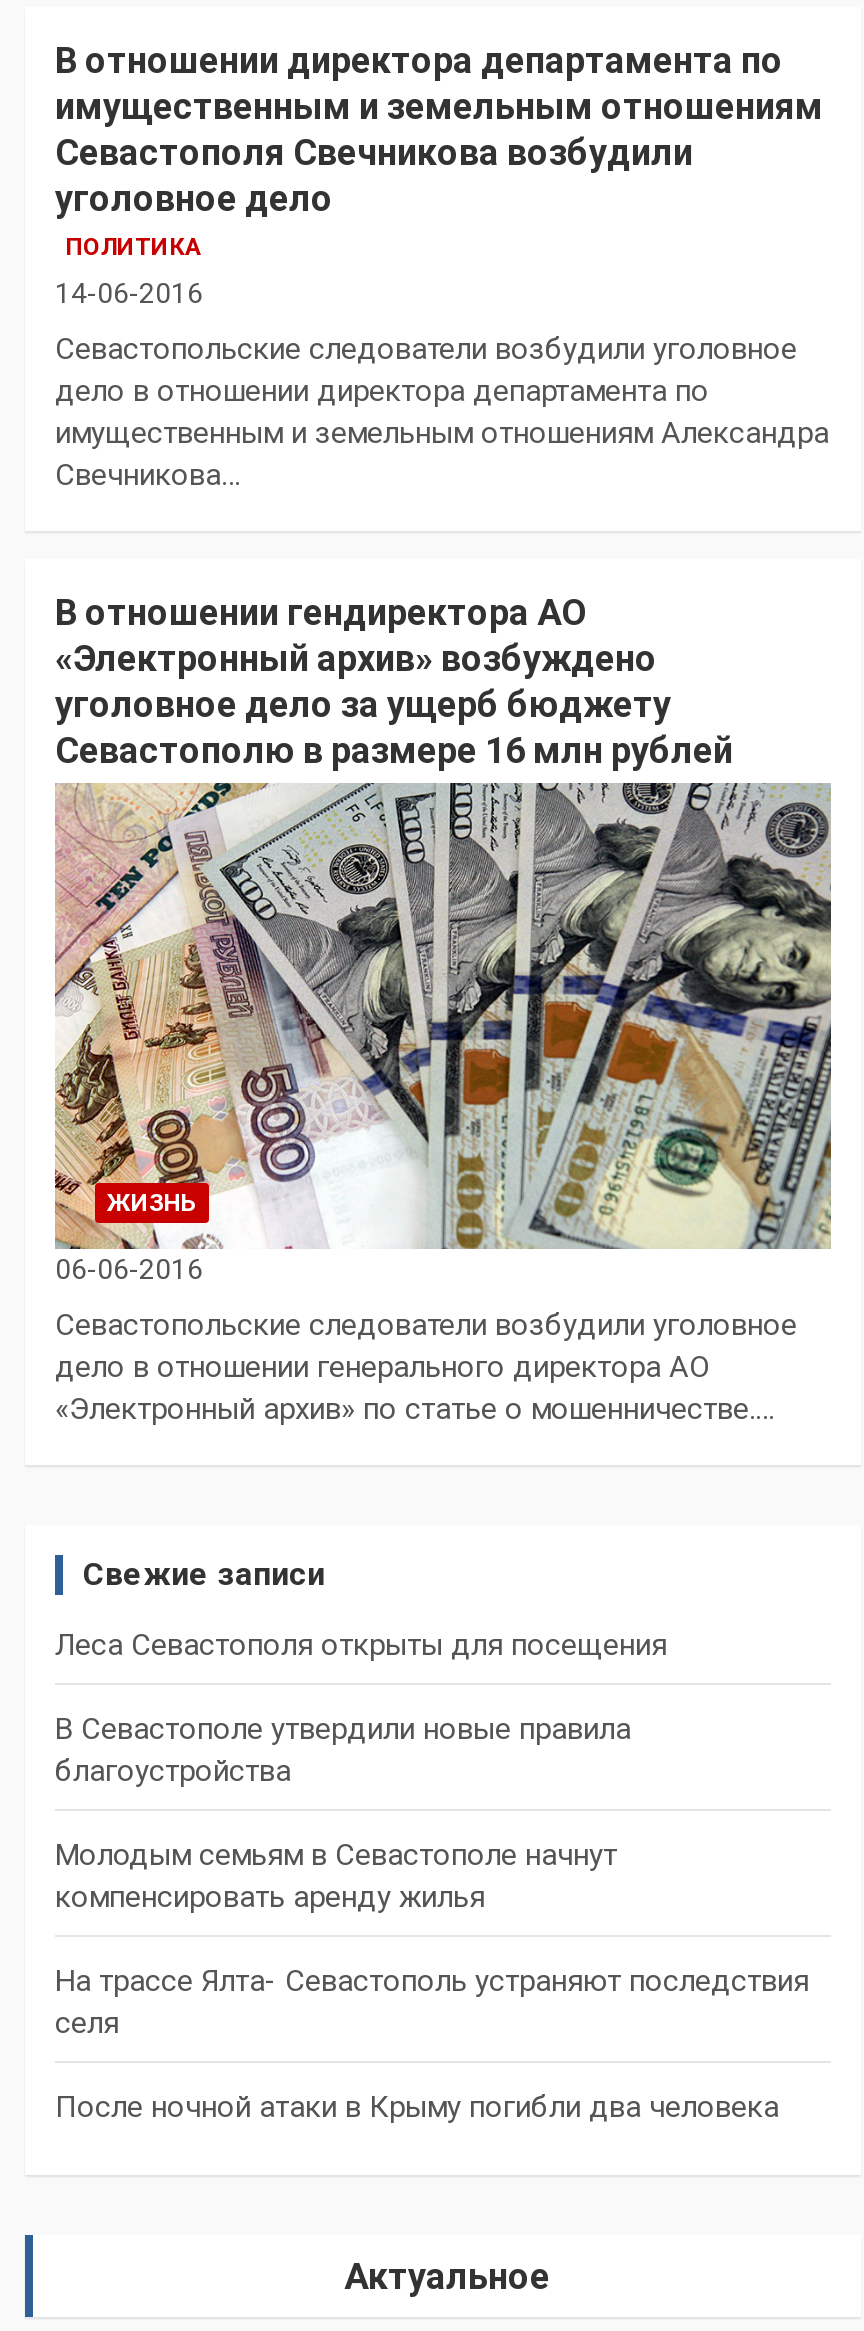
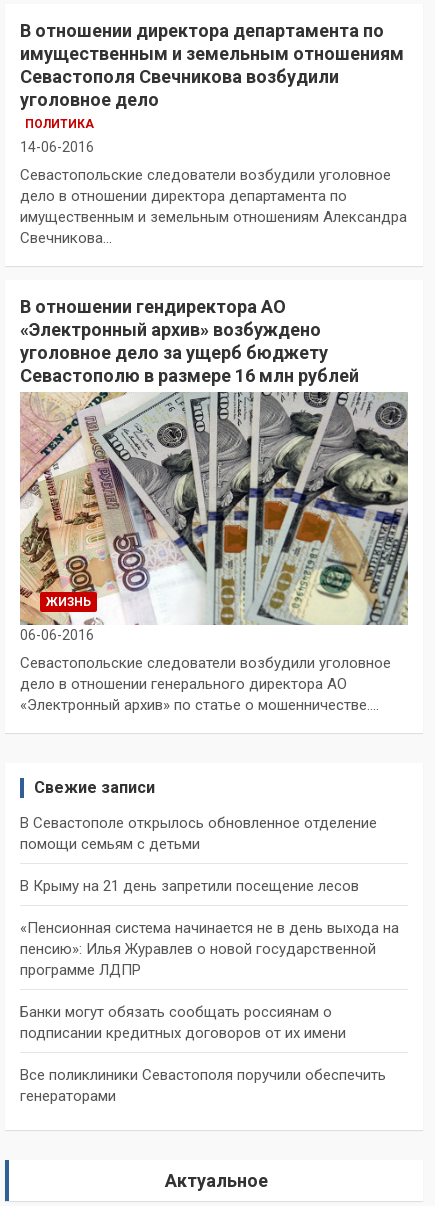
- Леса Севастополя открыты для посещения
+ В Севастополе открылось обновленное отделение
+ помощи семьям с детьми

- В Севастополе утвердили новые правила
- благоустройства
+ В Крыму на 21 день запретили посещение лесов

- Молодым семьям в Севастополе начнут
- компенсировать аренду жилья
+ «Пенсионная система начинается не в день выхода на
+ пенсию»: Илья Журавлев о новой государственной
+ программе ЛДПР

- На трассе Ялта- Севастополь устраняют последствия
- селя
+ Банки могут обязать сообщать россиянам о
+ подписании кредитных договоров от их имени

- После ночной атаки в Крыму погибли два человека
+ Все поликлиники Севастополя поручили обеспечить
+ генераторами
